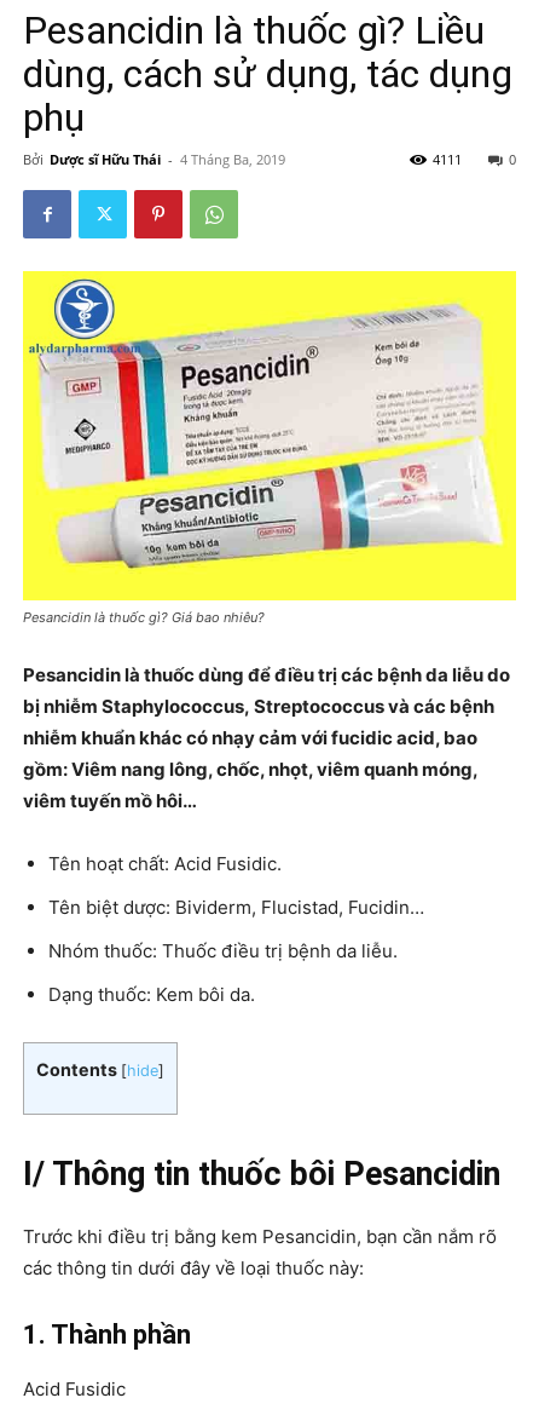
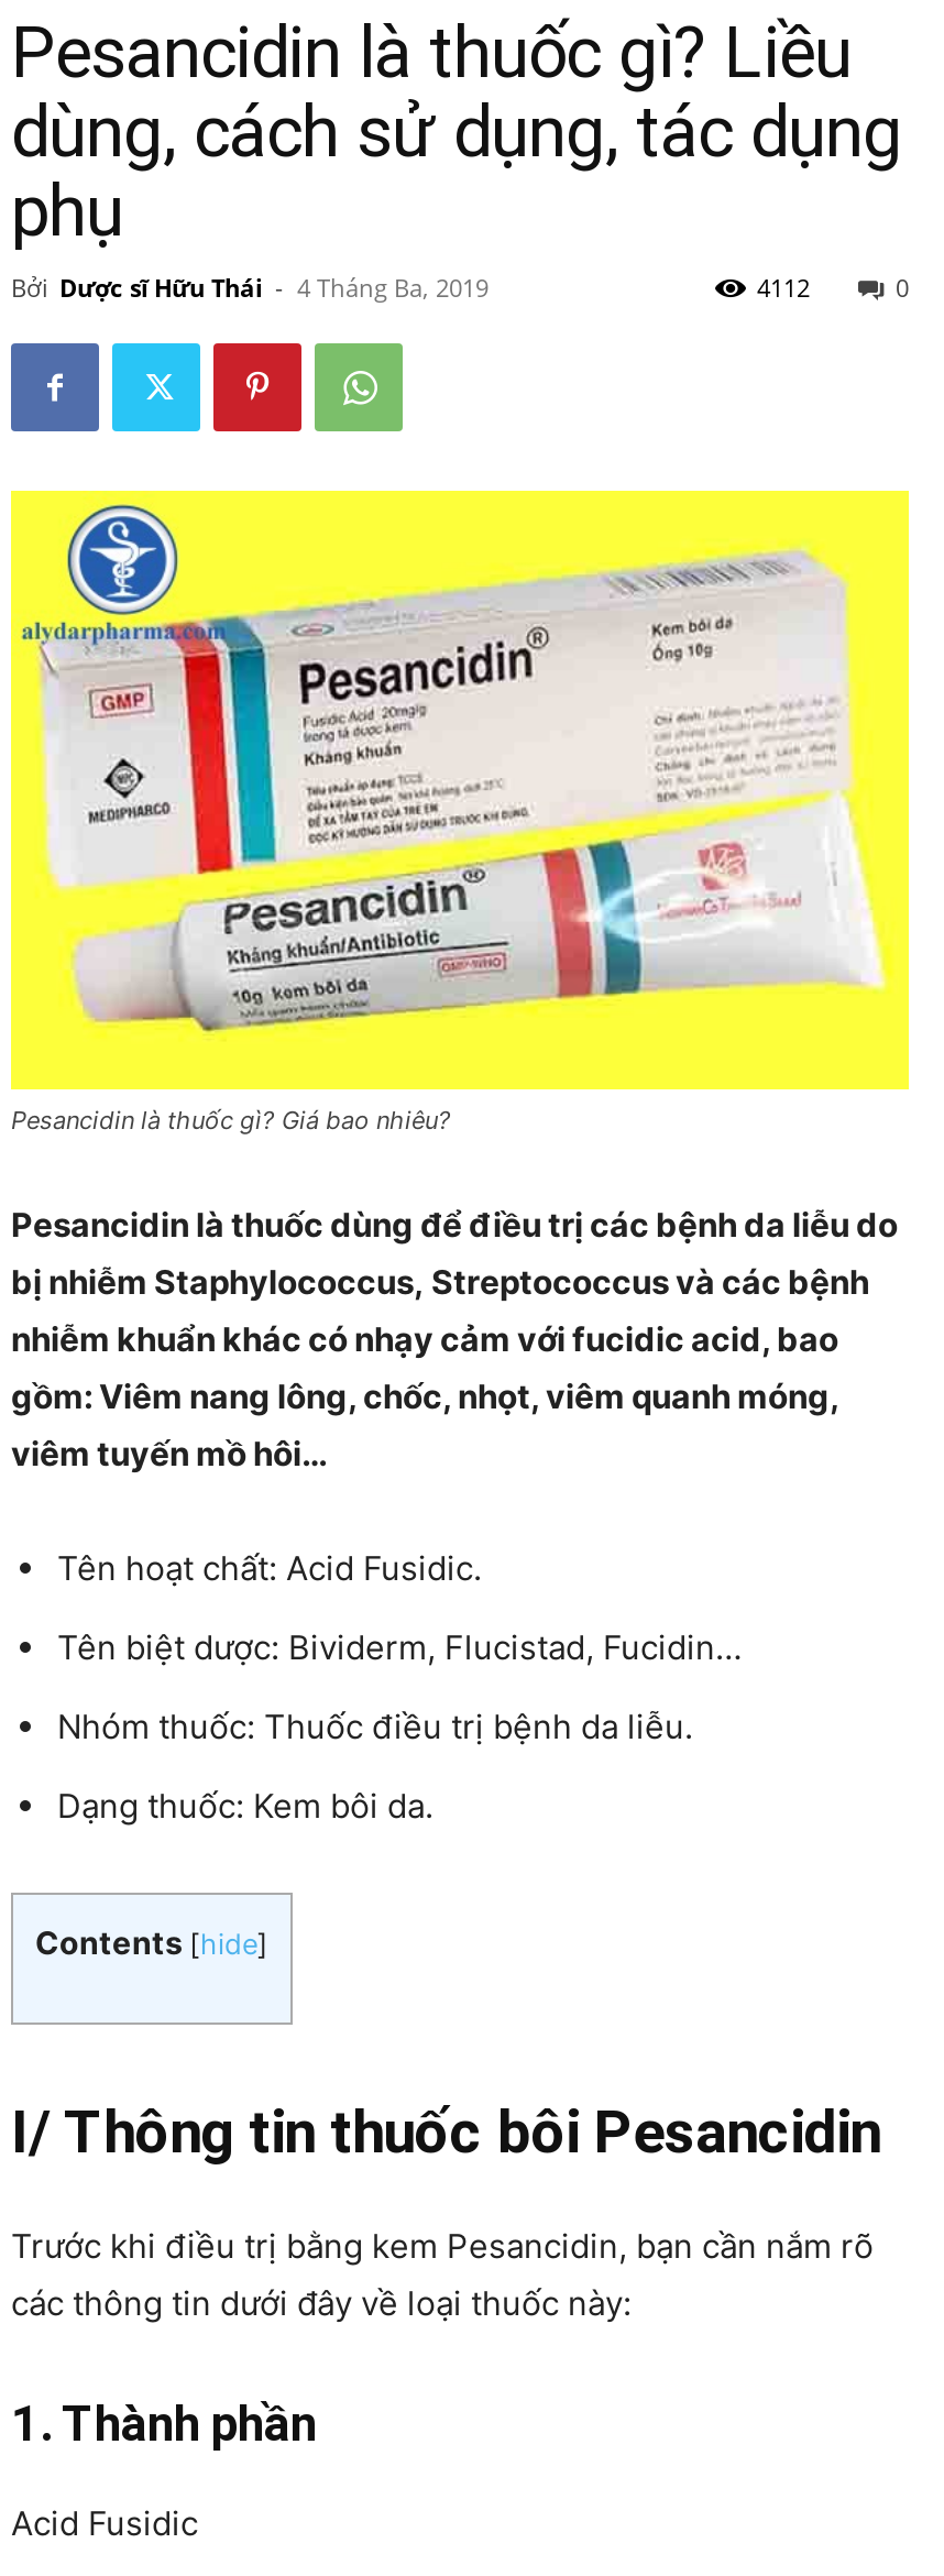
- 4111
+ 4112
